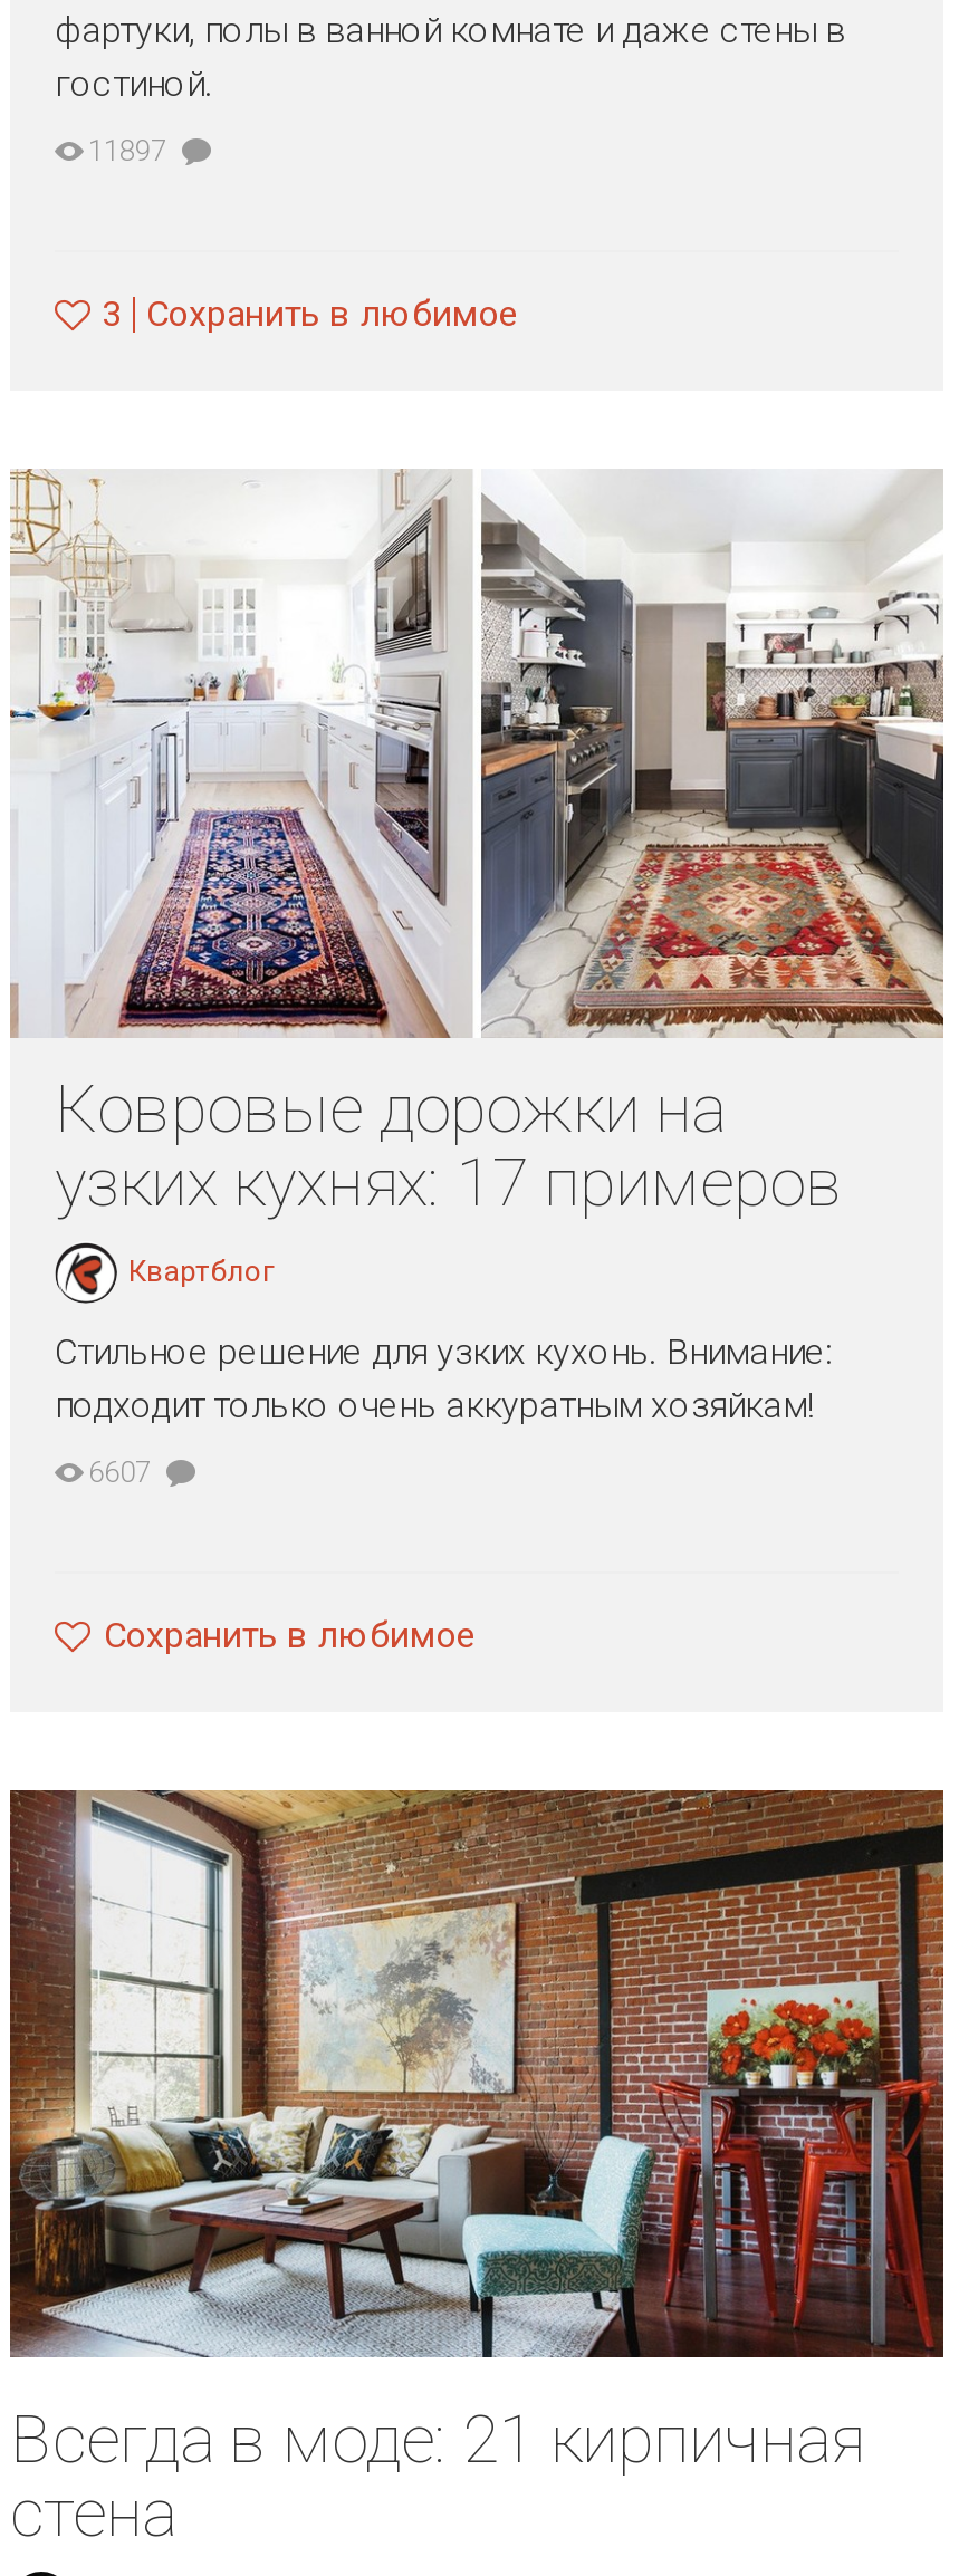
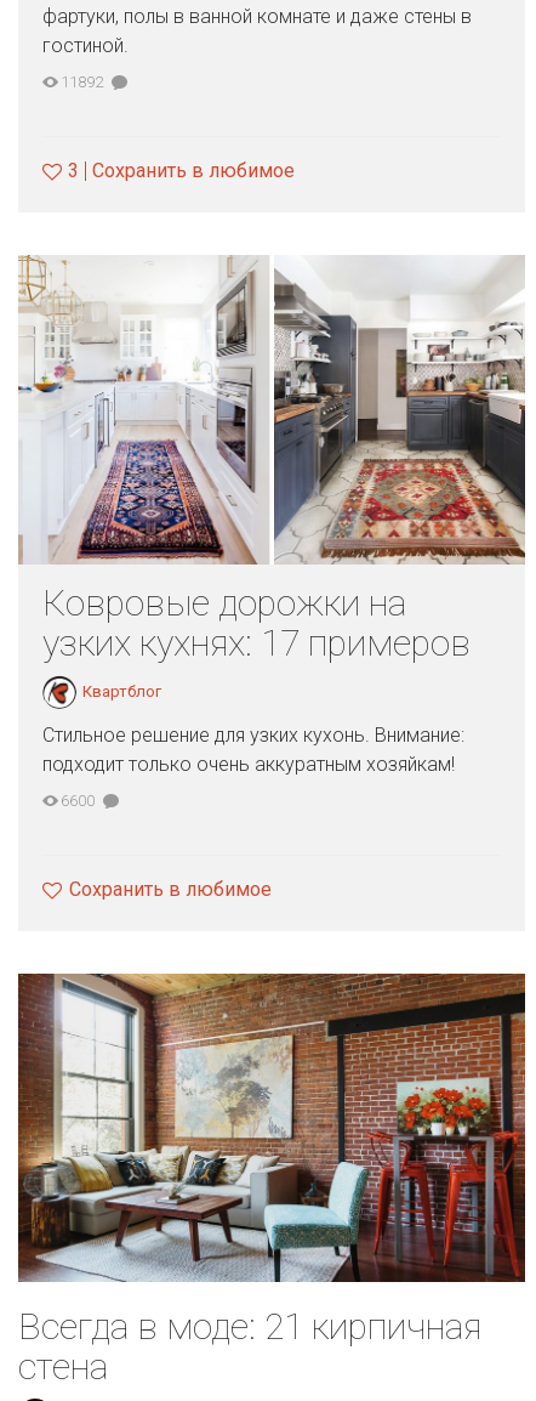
- 11897
+ 11892

- 6607
+ 6600
